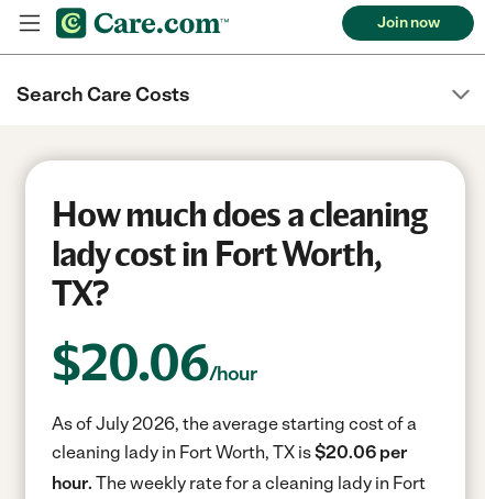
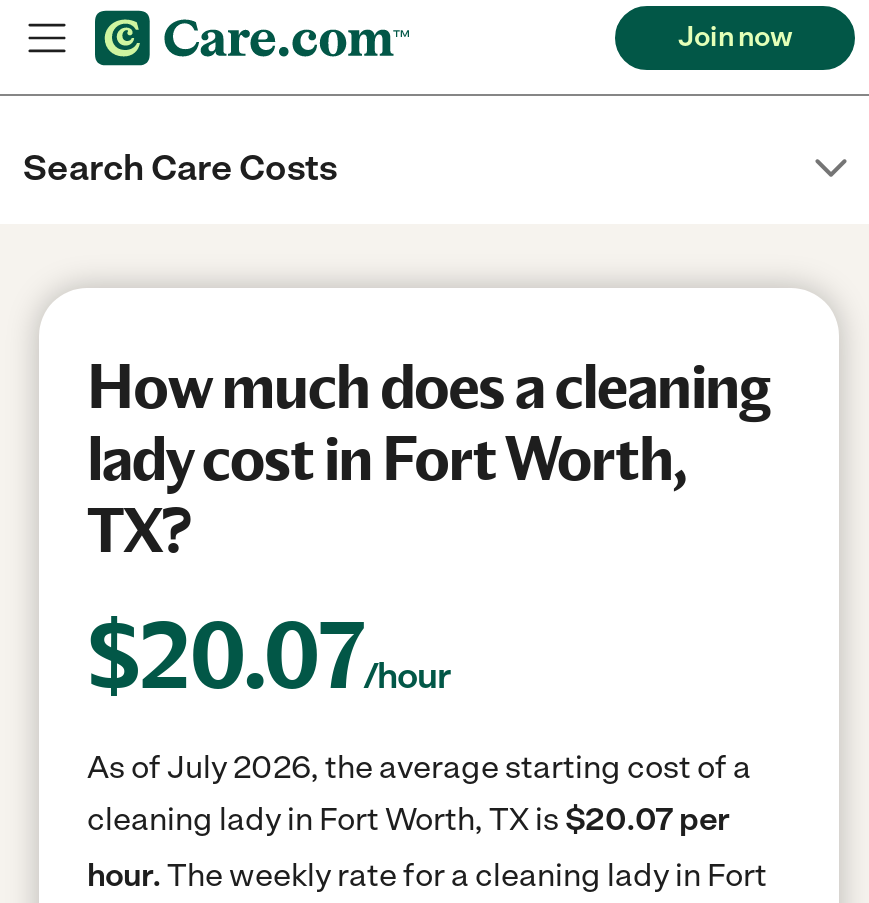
- $20.06/hour
+ $20.07/hour

- cleaning lady in Fort Worth, TX is $20.06 per
+ cleaning lady in Fort Worth, TX is $20.07 per
